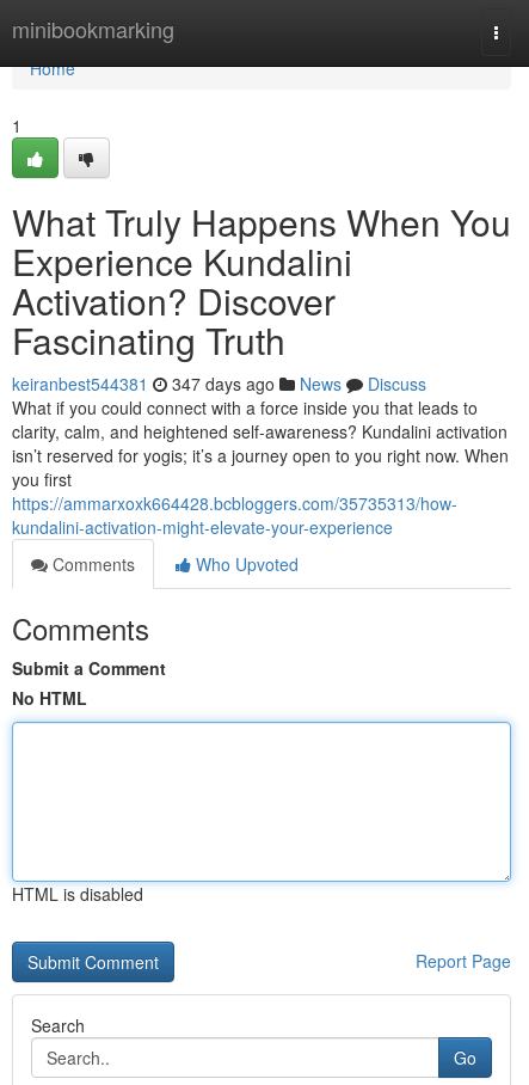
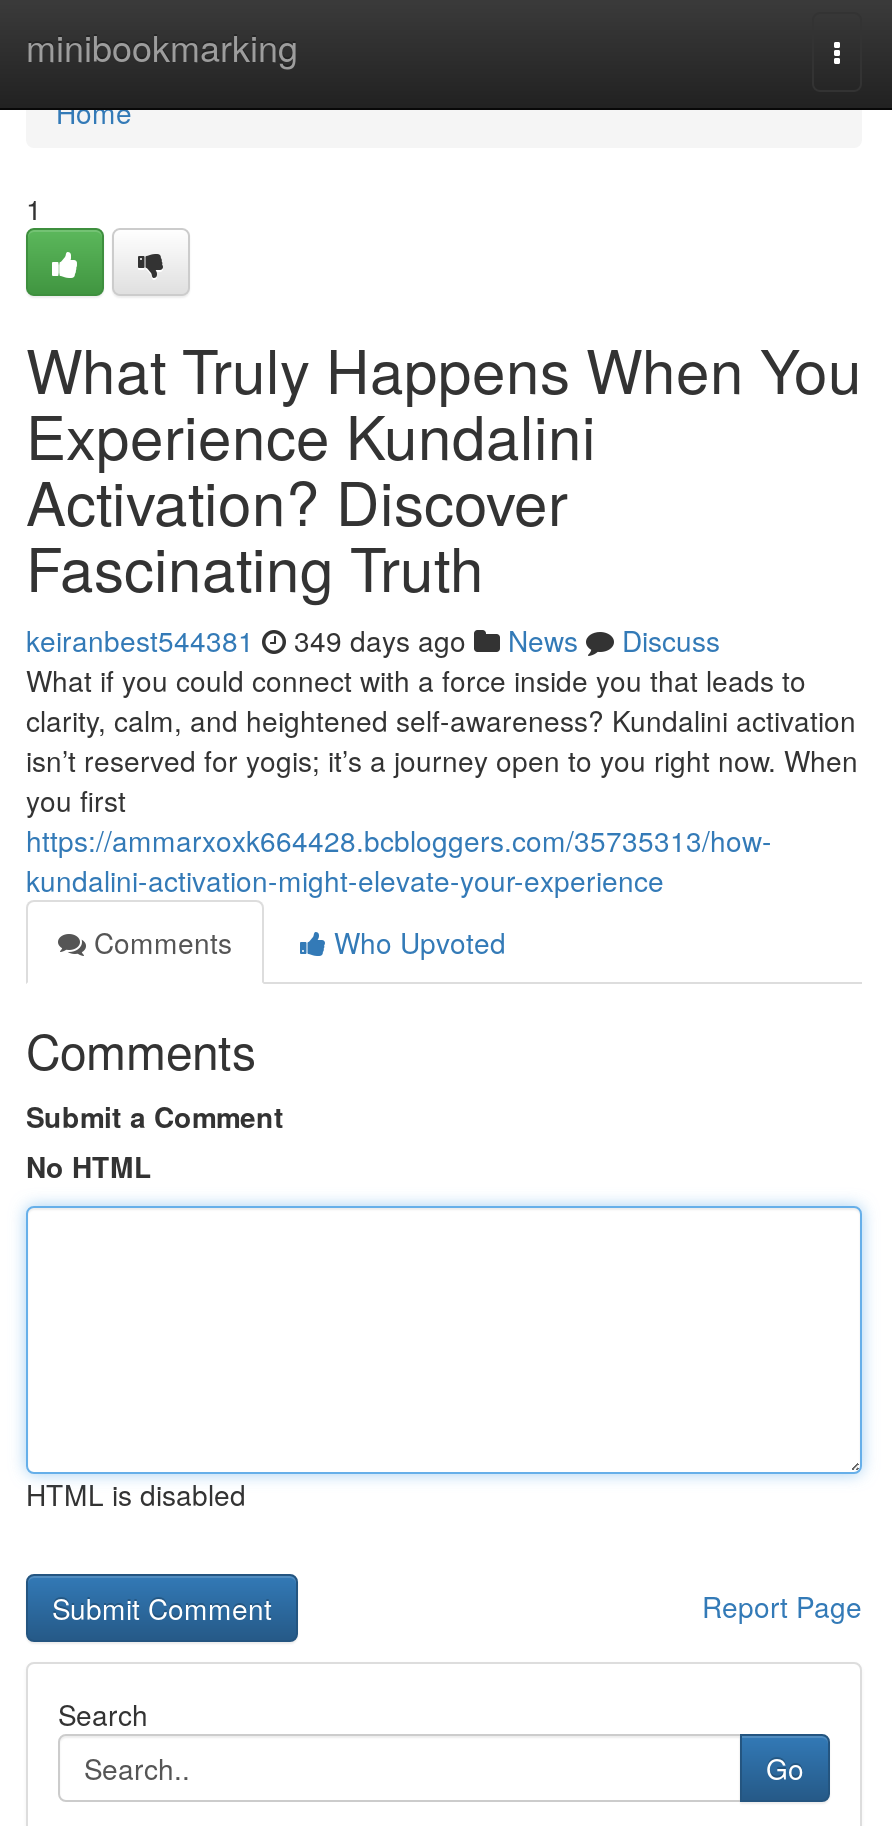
- keiranbest544381 347 days ago News Discuss
+ keiranbest544381 349 days ago News Discuss
